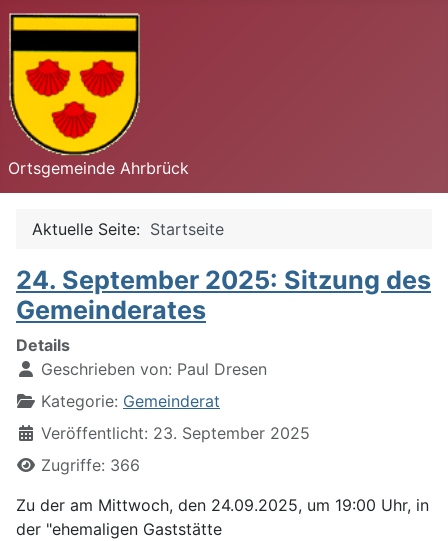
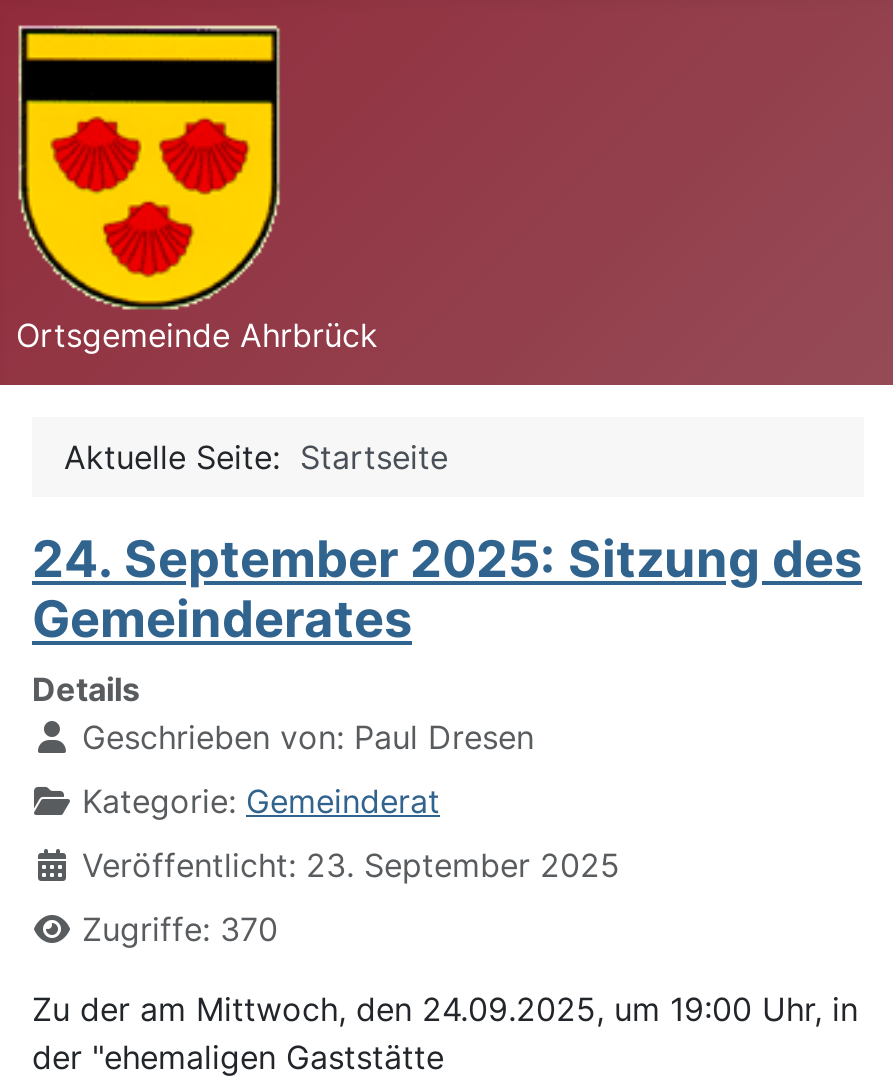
- Zugriffe: 366
+ Zugriffe: 370
